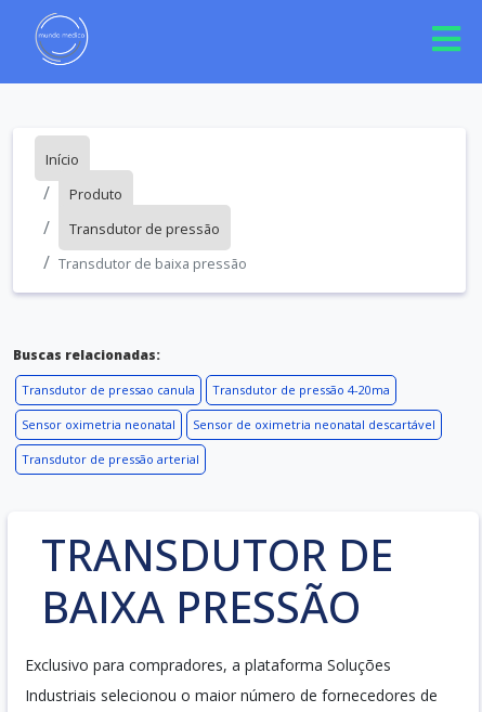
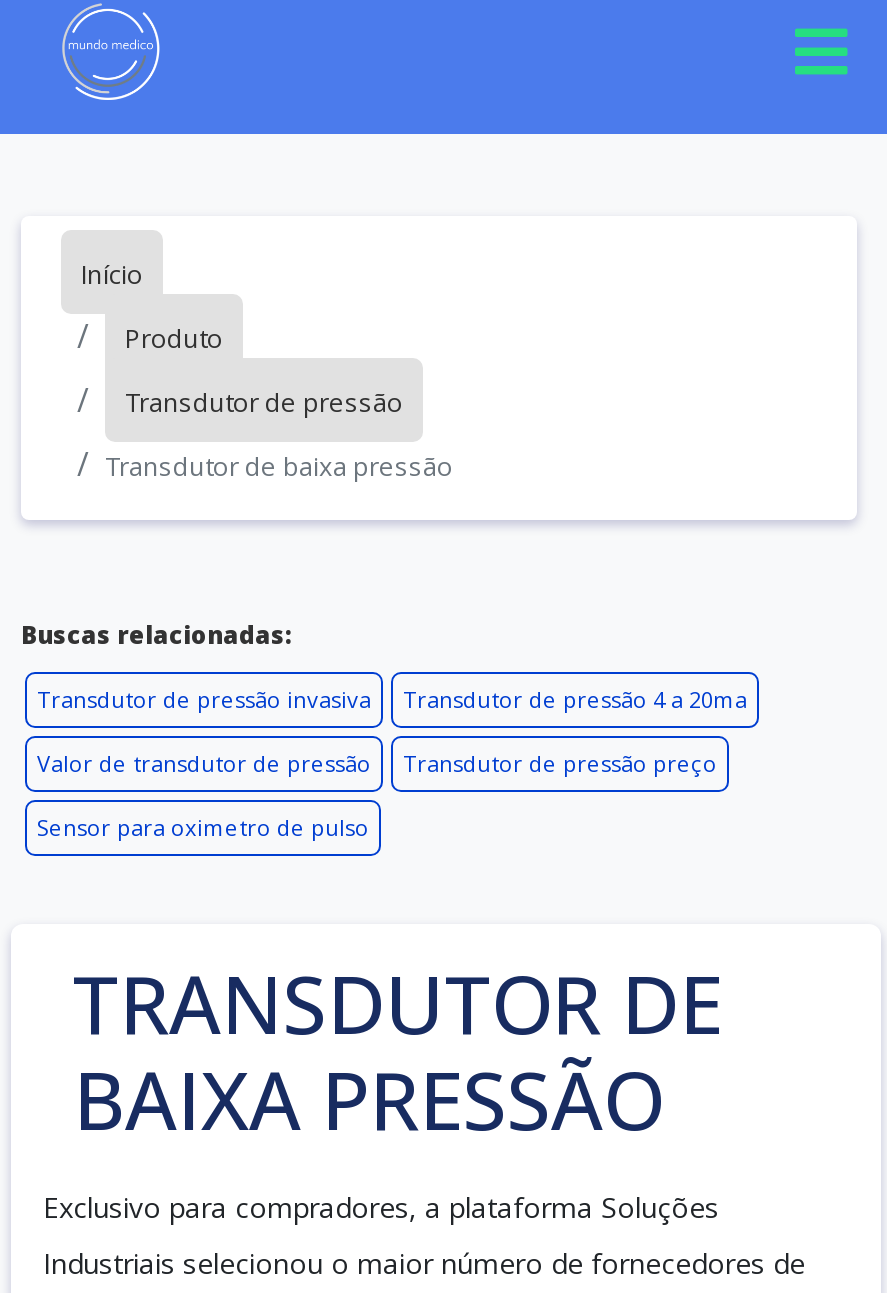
- Transdutor de pressao canula
- Transdutor de pressão 4-20ma
+ Transdutor de pressão invasiva
+ Transdutor de pressão 4 a 20ma

- Sensor oximetria neonatal
- Sensor de oximetria neonatal descartável
+ Valor de transdutor de pressão
+ Transdutor de pressão preço

- Transdutor de pressão arterial
+ Sensor para oximetro de pulso
